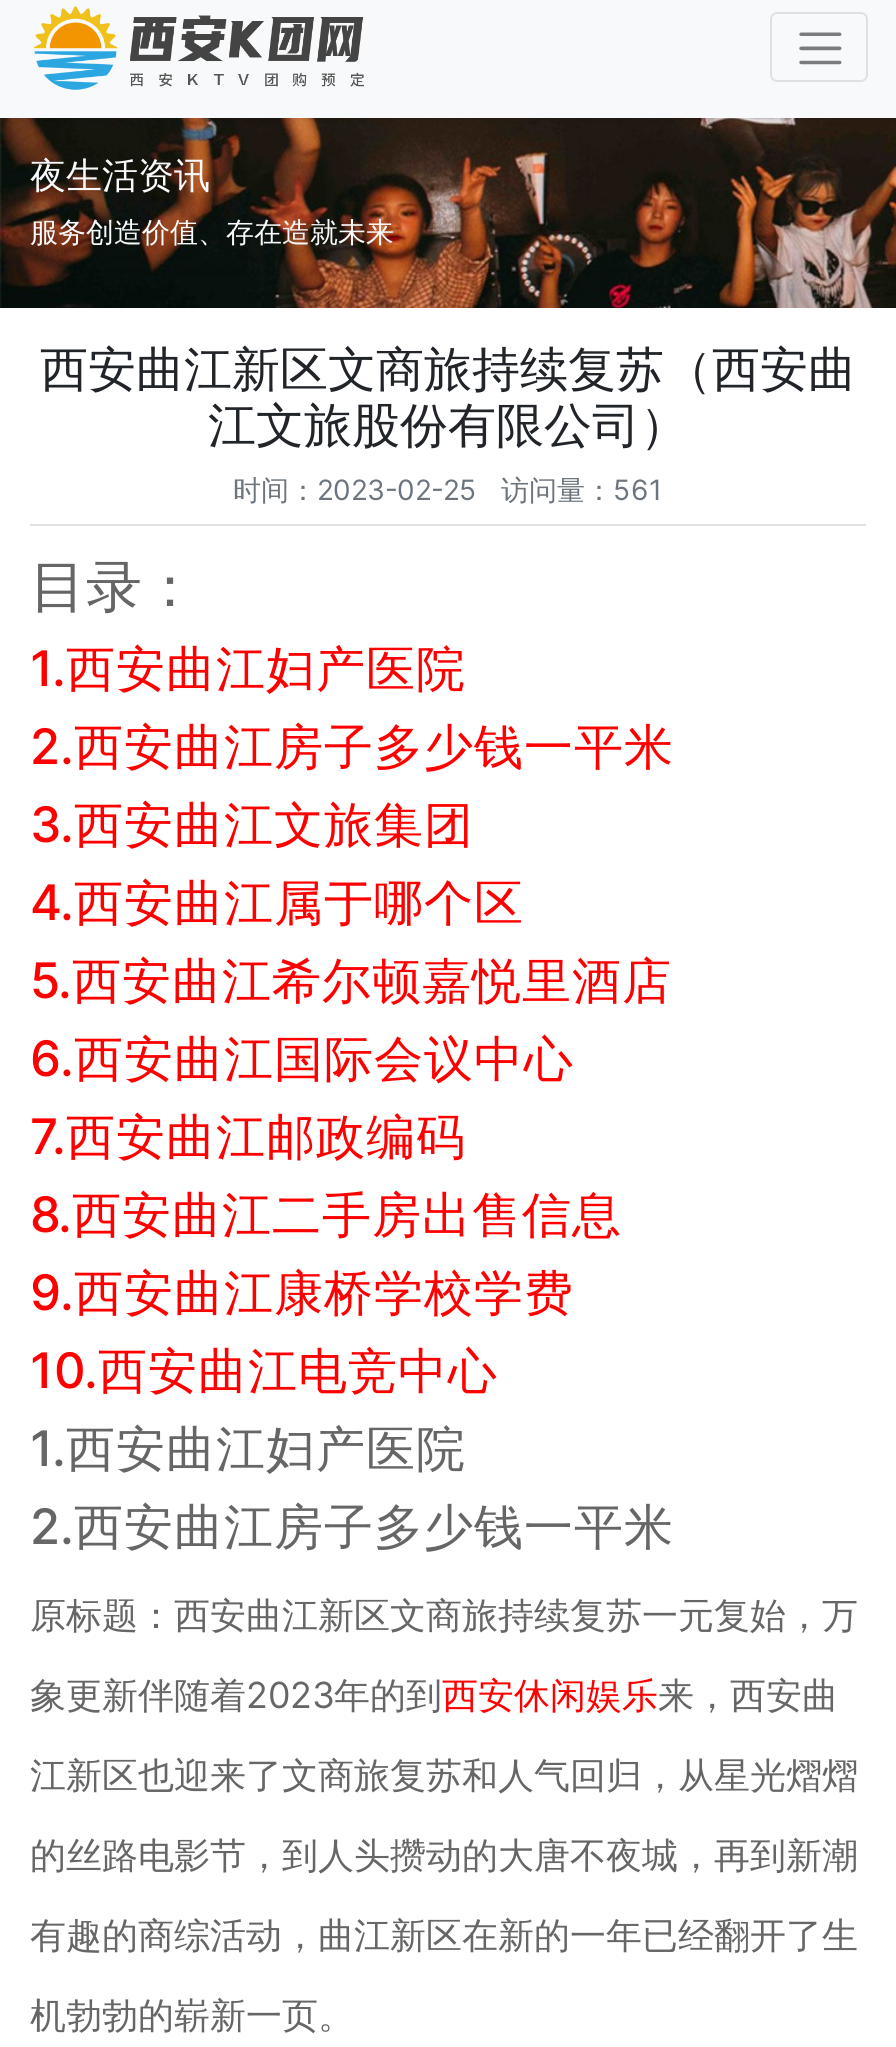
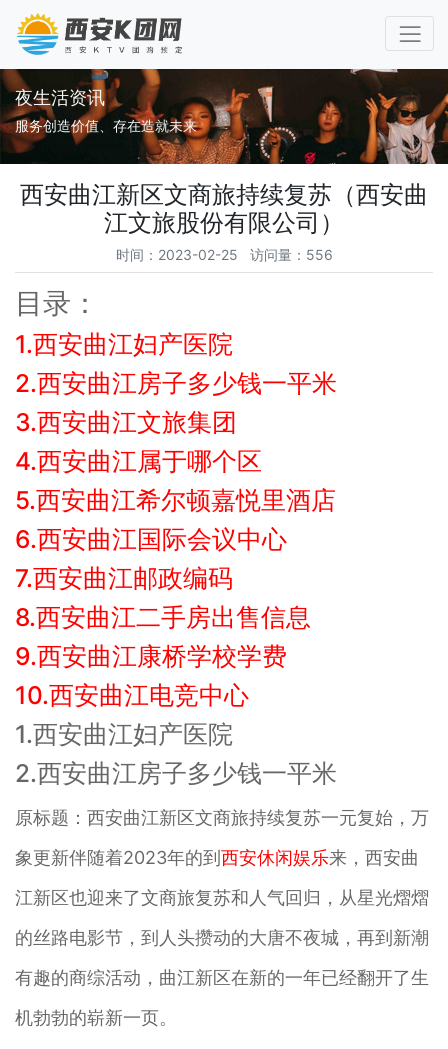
- 时间：2023-02-25 访问量：561
+ 时间：2023-02-25 访问量：556
